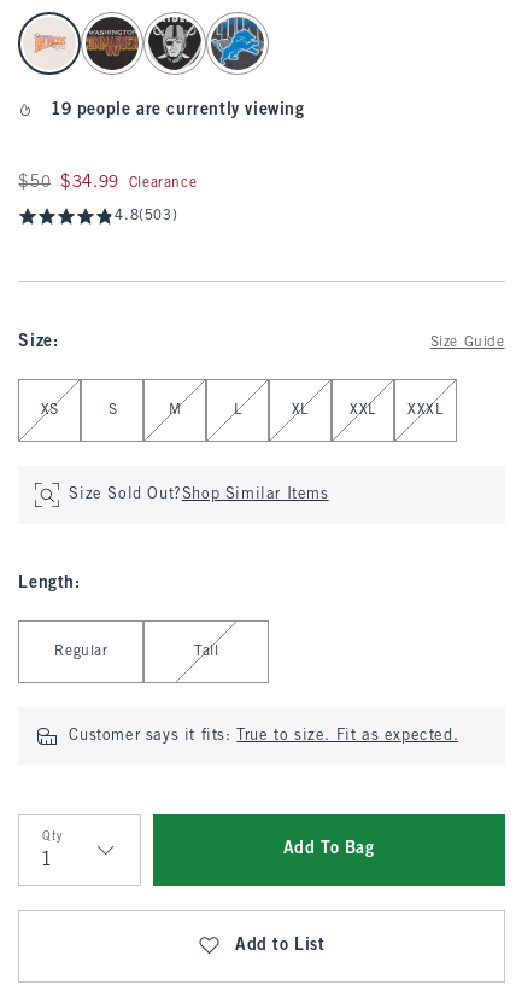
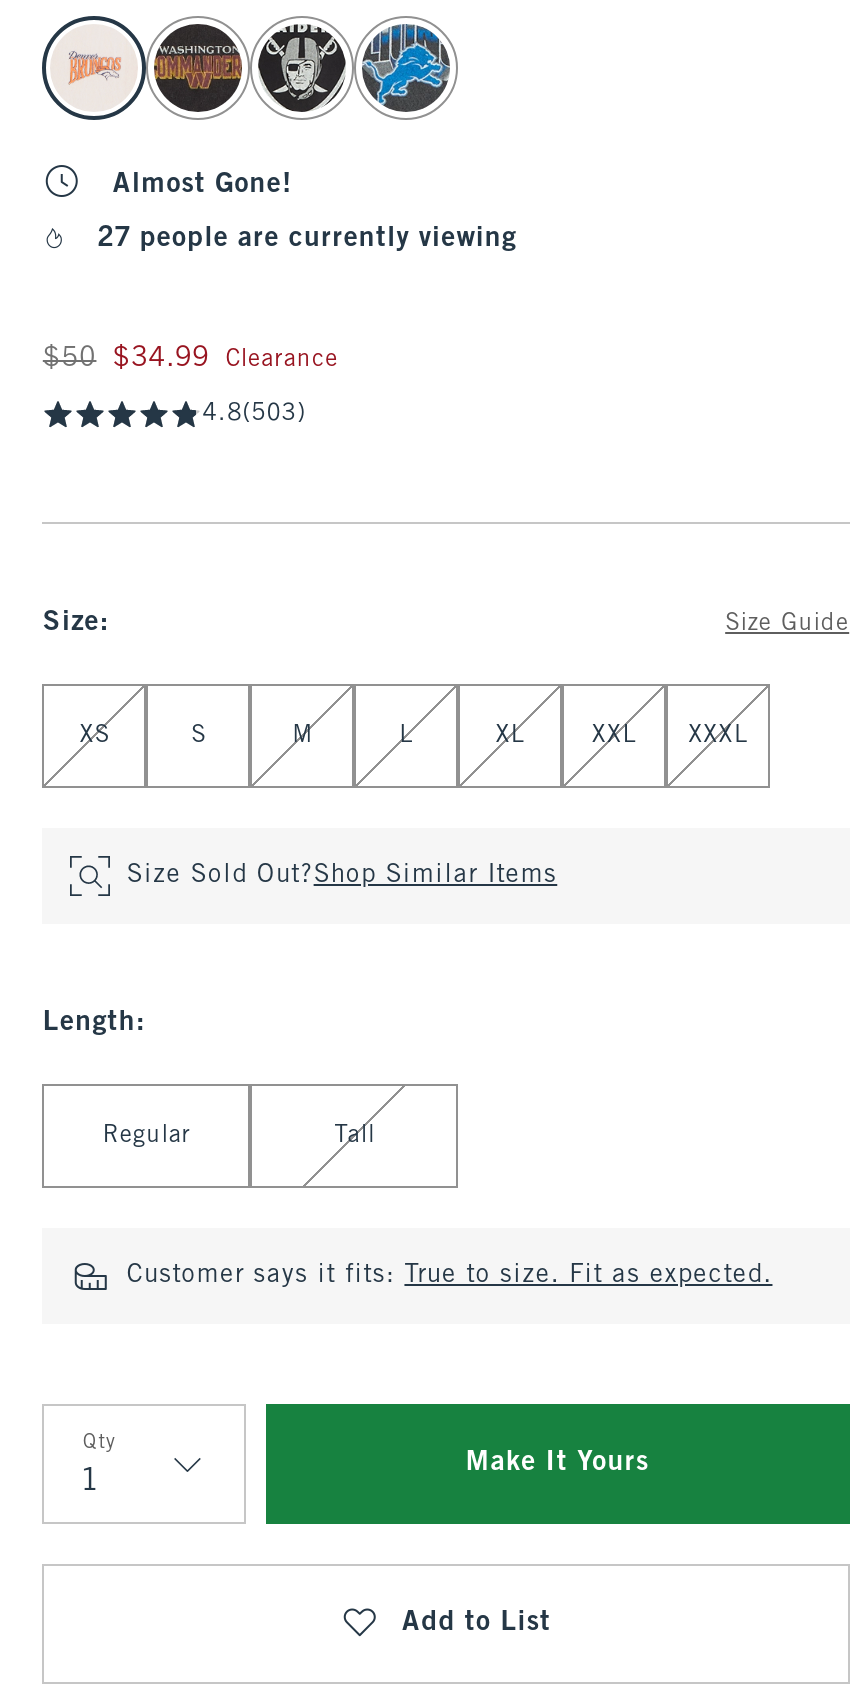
- 19 people are currently viewing
+ Almost Gone!
+ 27 people are currently viewing

- Add To Bag
+ Make It Yours
